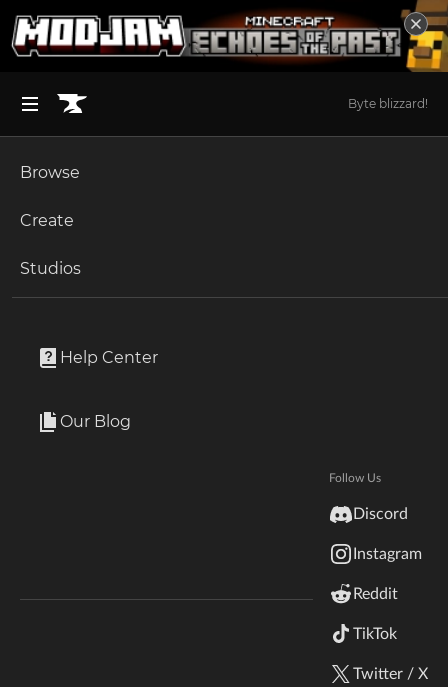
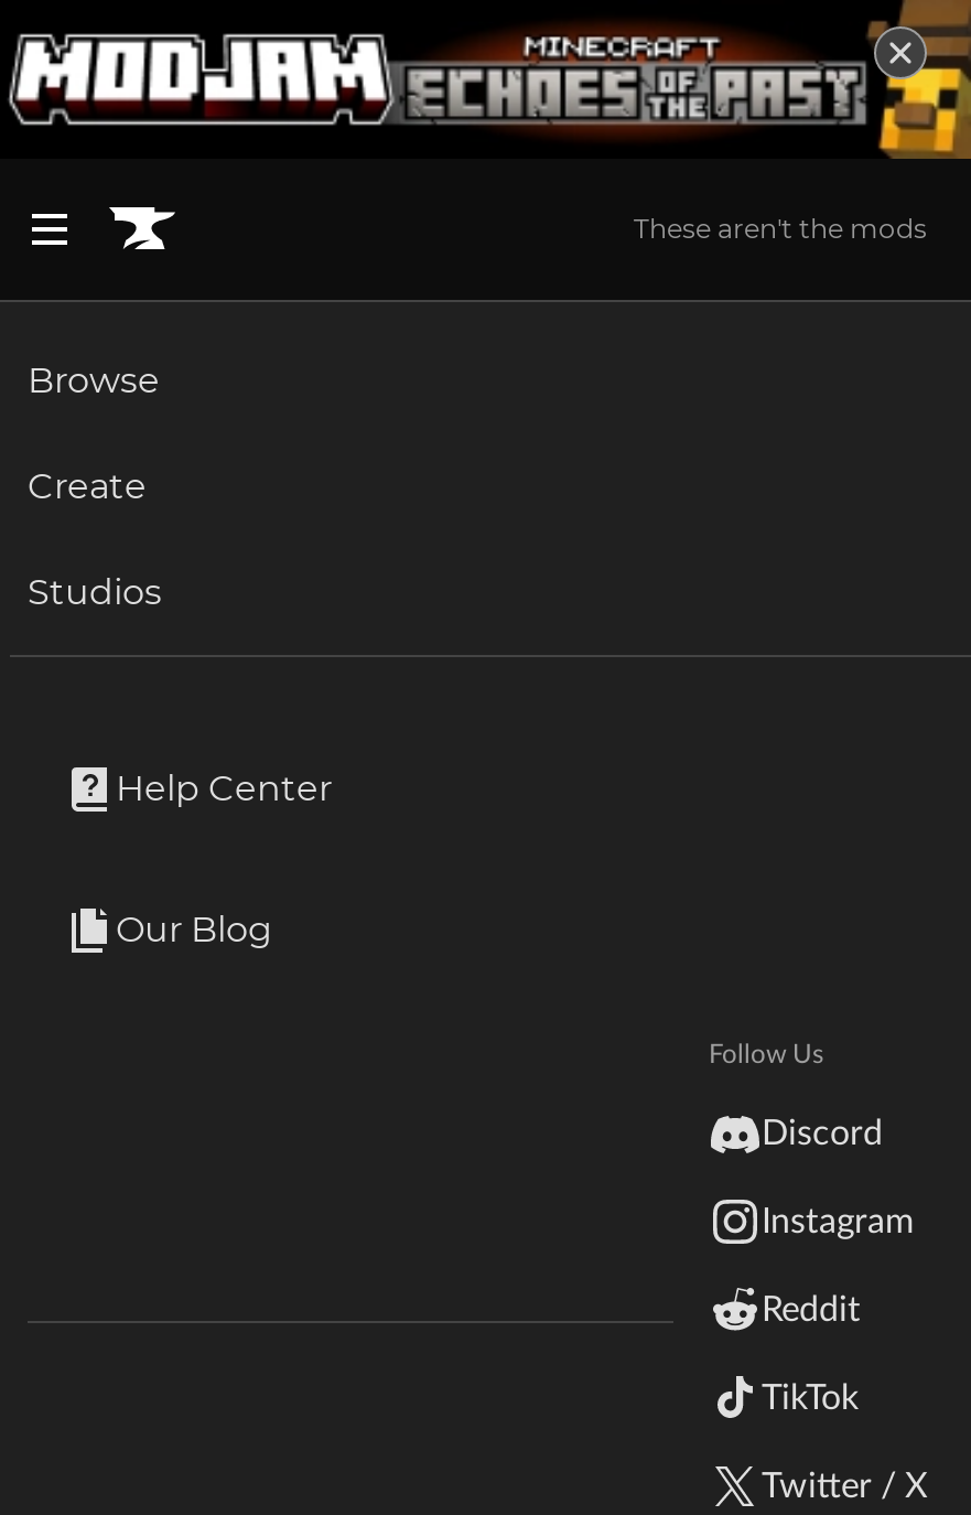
- Byte blizzard!
+ These aren't the mods
